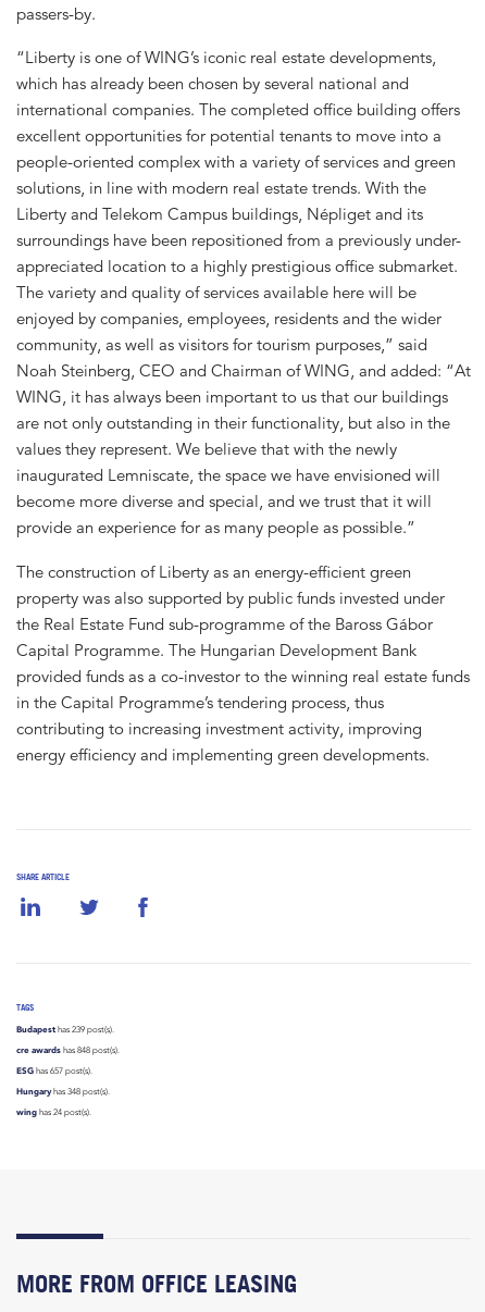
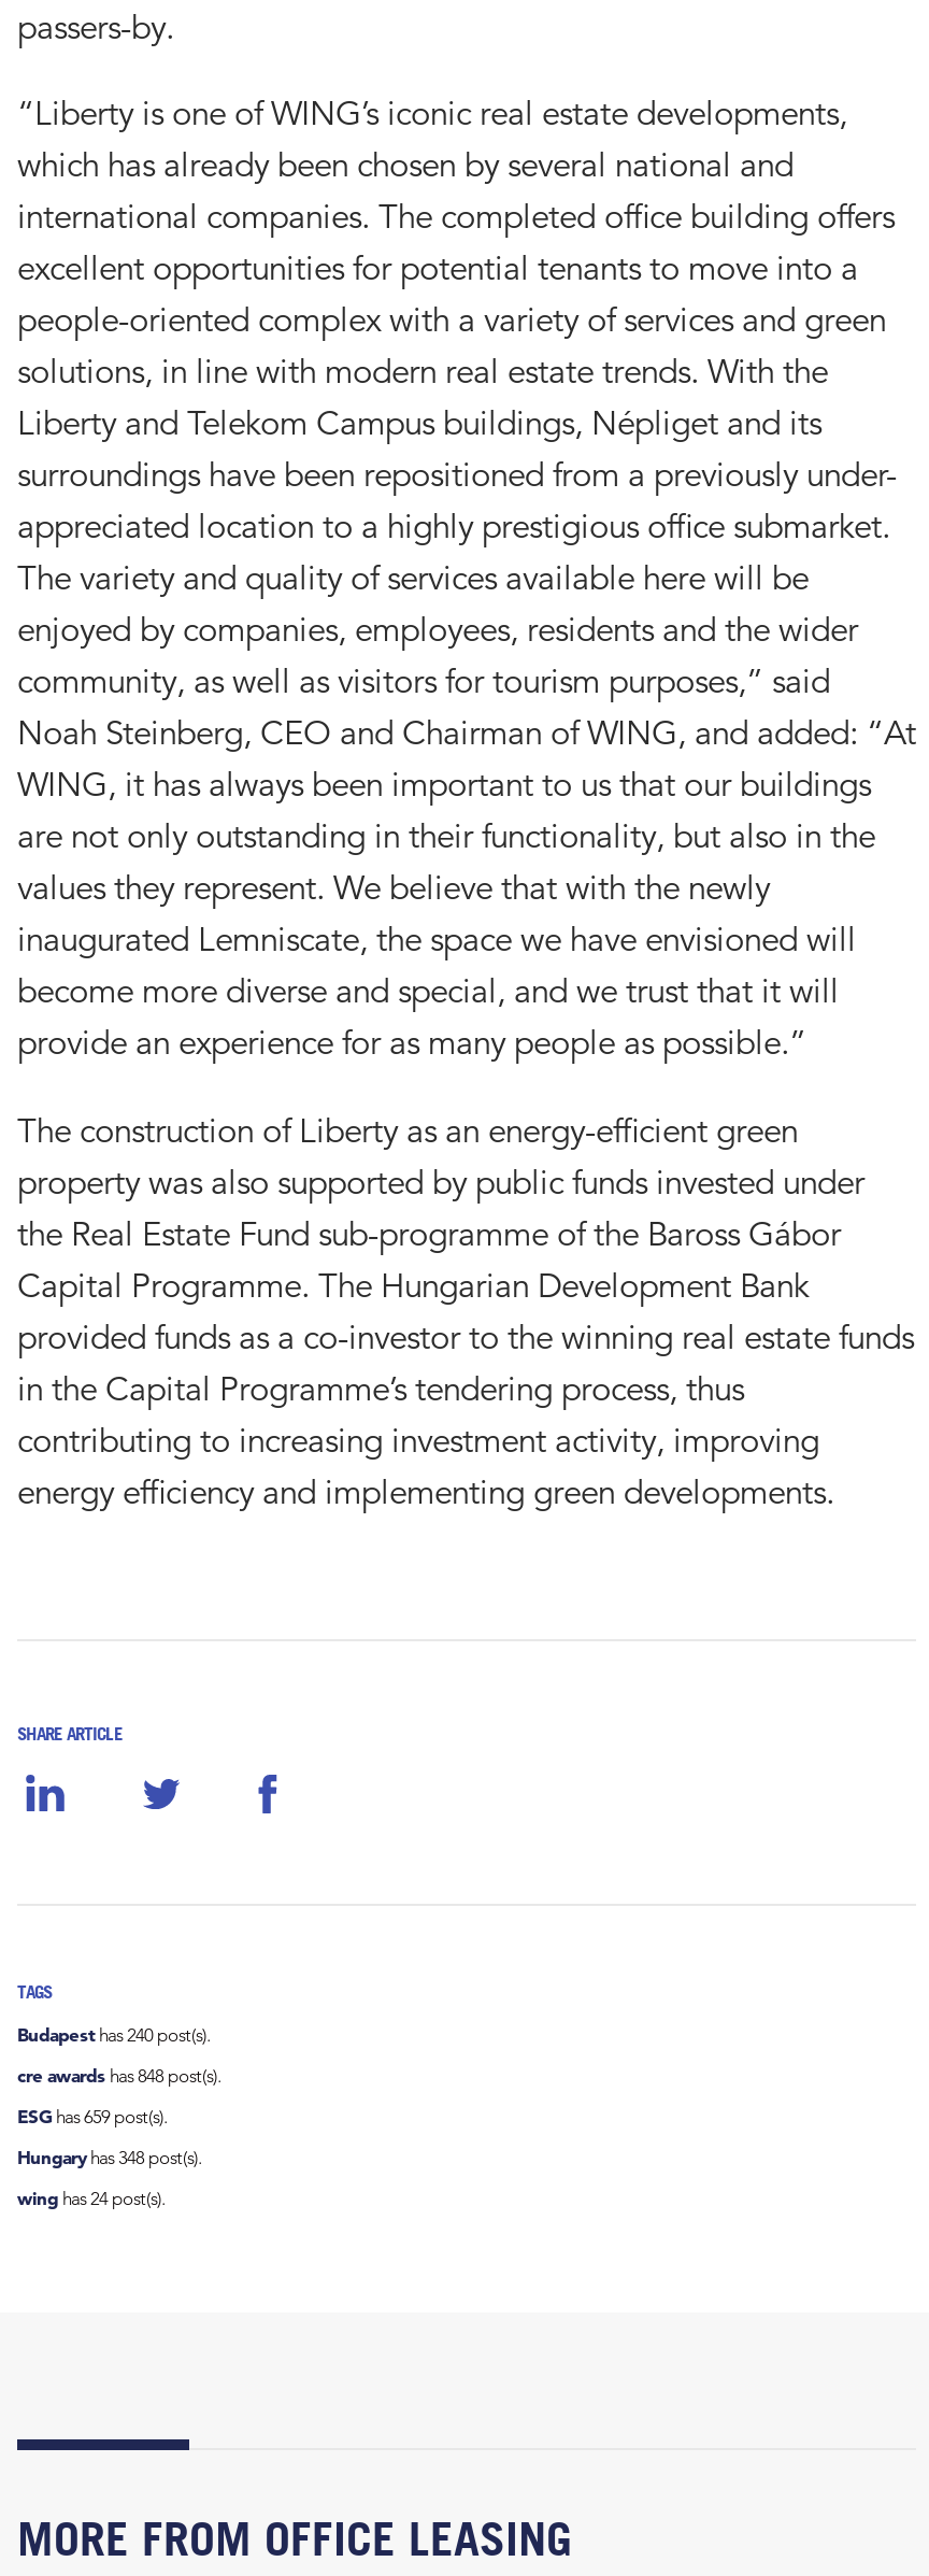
- Budapest has 239 post(s).
+ Budapest has 240 post(s).

- ESG has 657 post(s).
+ ESG has 659 post(s).
